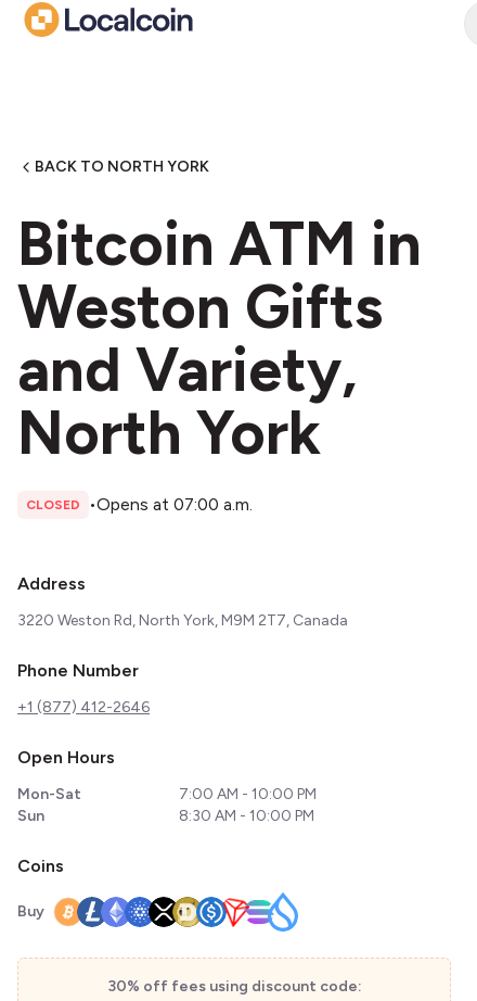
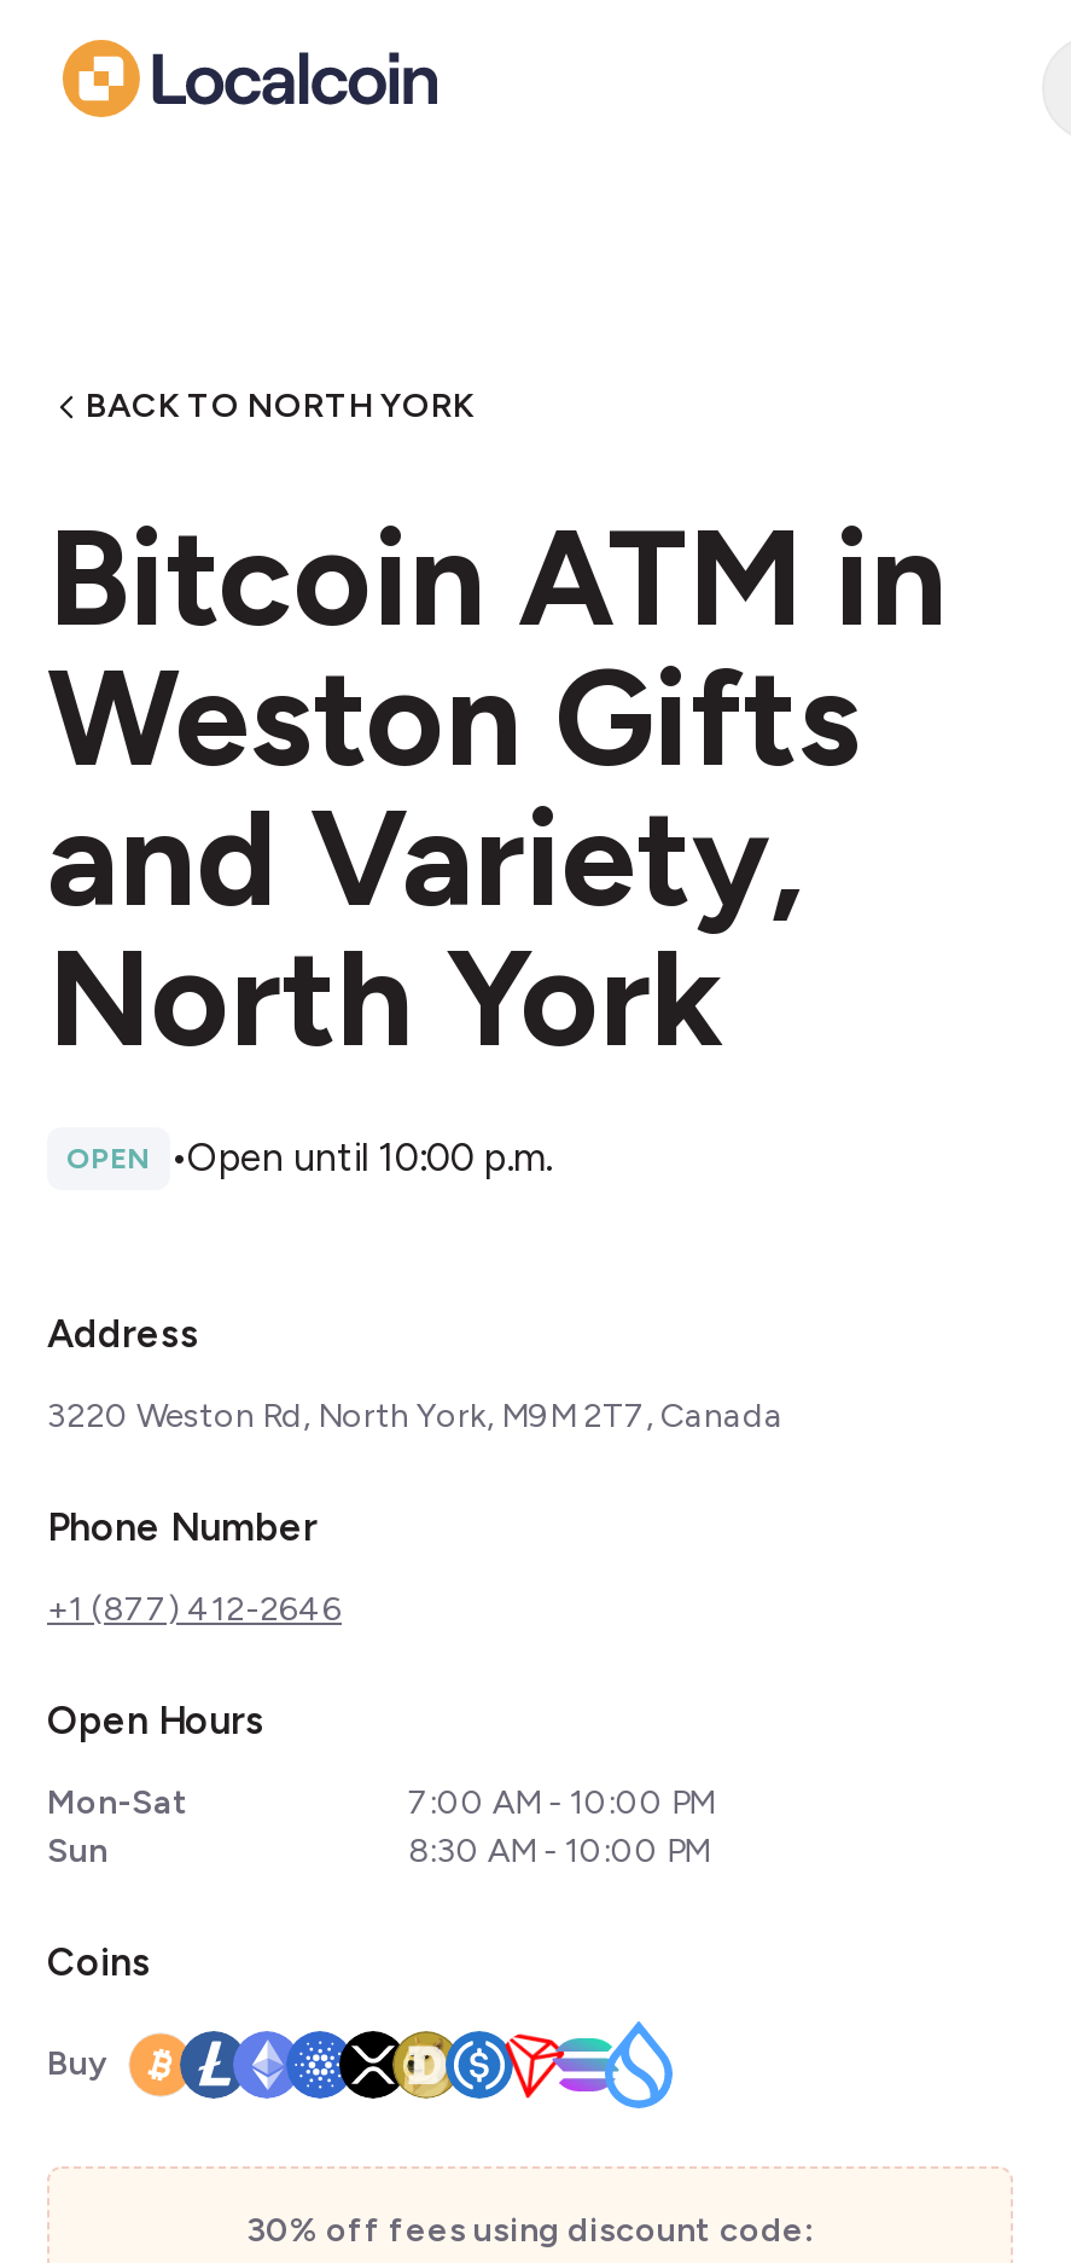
- CLOSED •Opens at 07:00 a.m.
+ OPEN •Open until 10:00 p.m.
